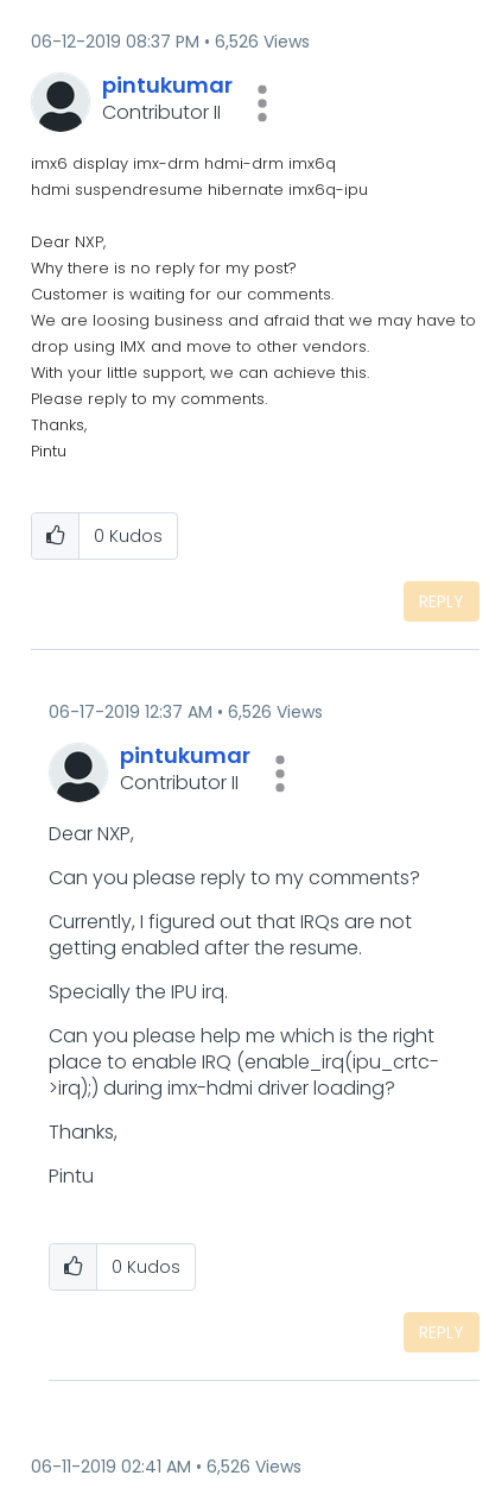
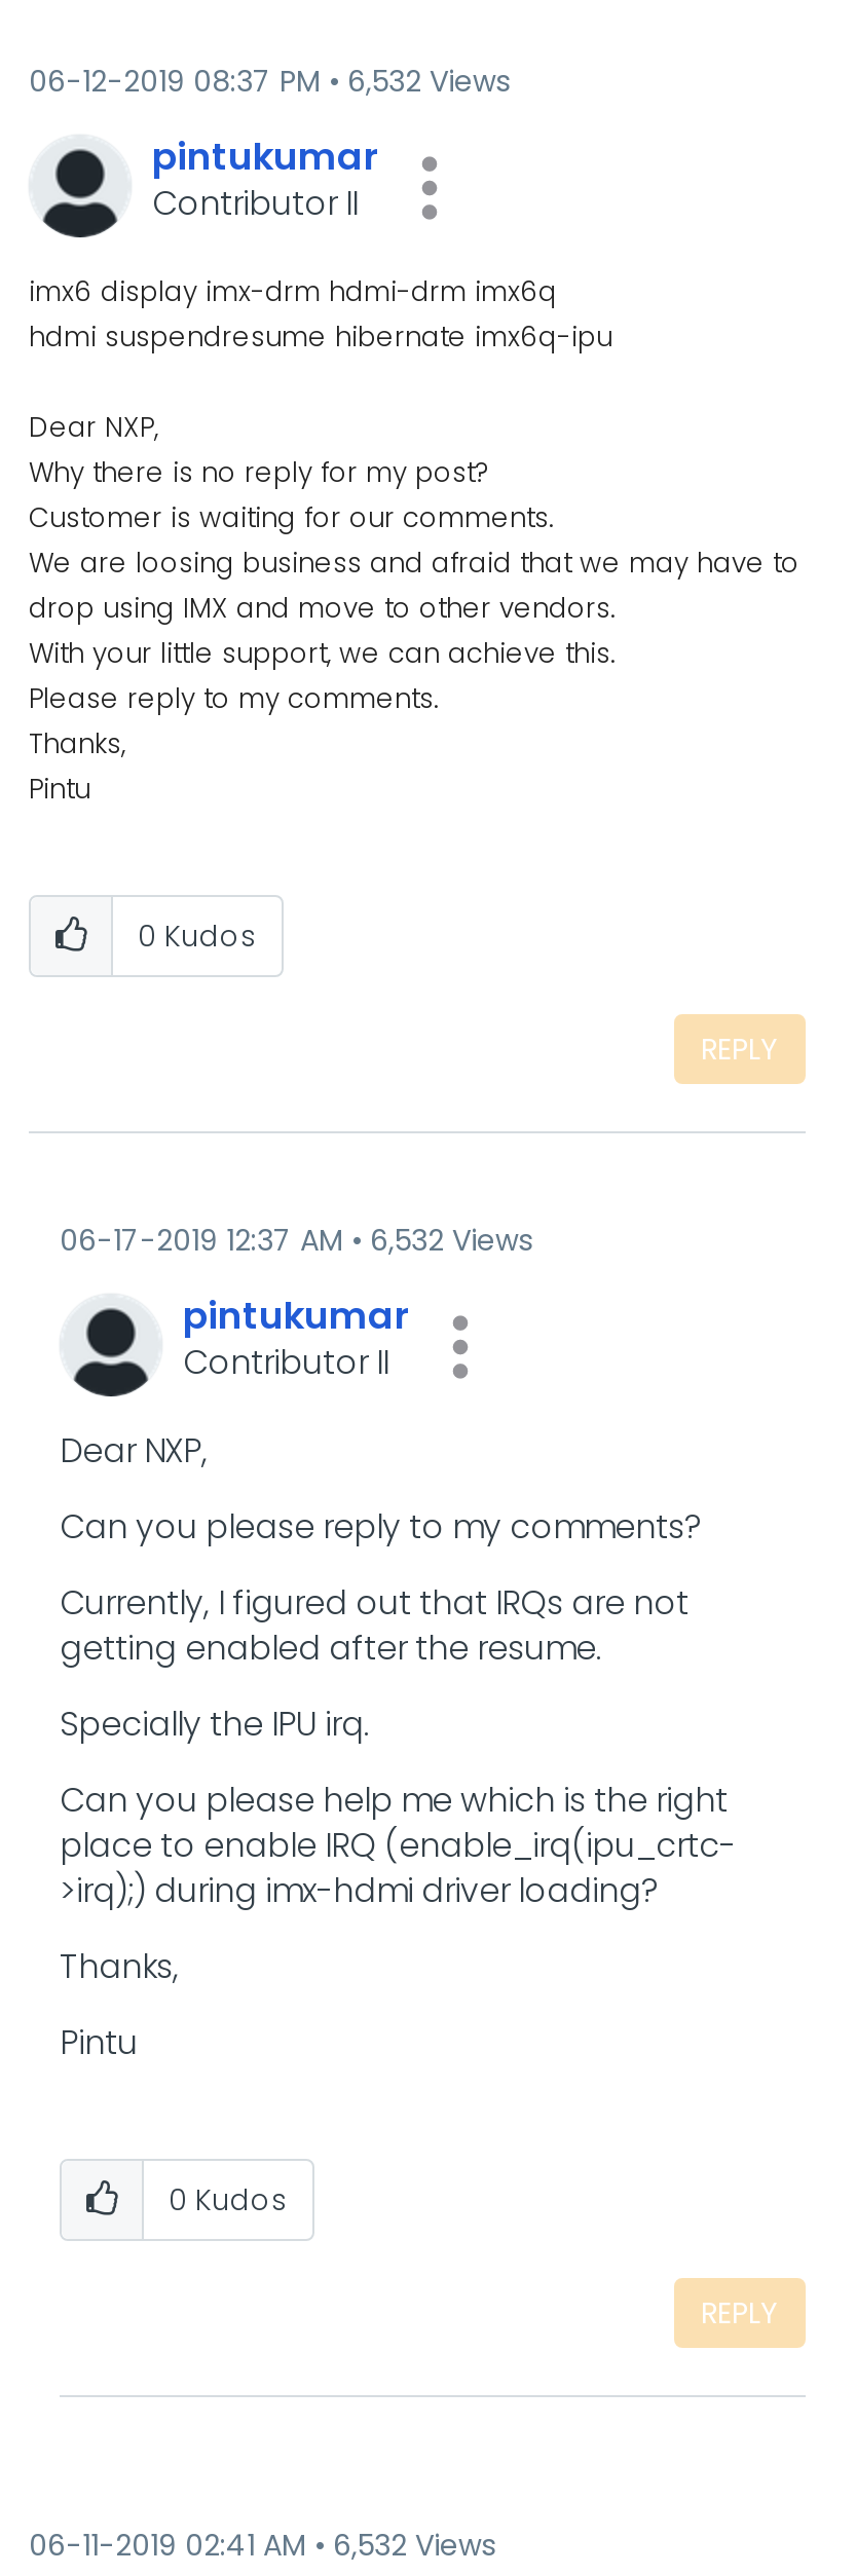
- 06-12-2019 08:37 PM 6,526 Views
+ 06-12-2019 08:37 PM 6,532 Views

- 06-17-2019 12:37 AM 6,526 Views
+ 06-17-2019 12:37 AM 6,532 Views

- 06-11-2019 02:41 AM 6,526 Views
+ 06-11-2019 02:41 AM 6,532 Views
